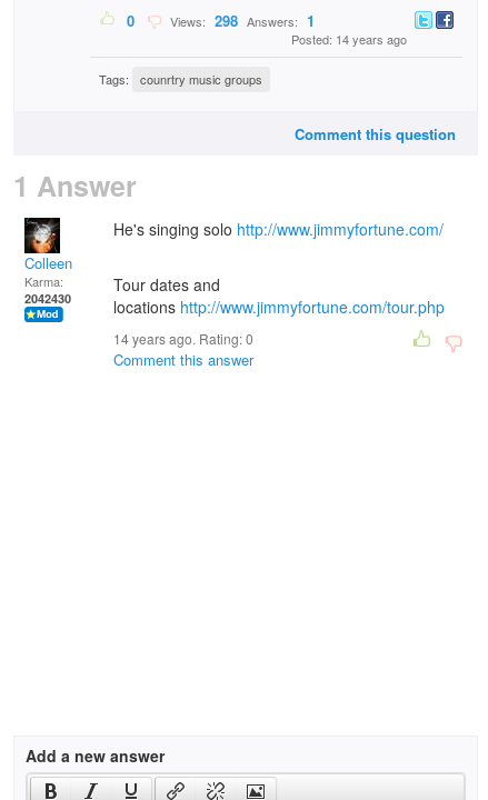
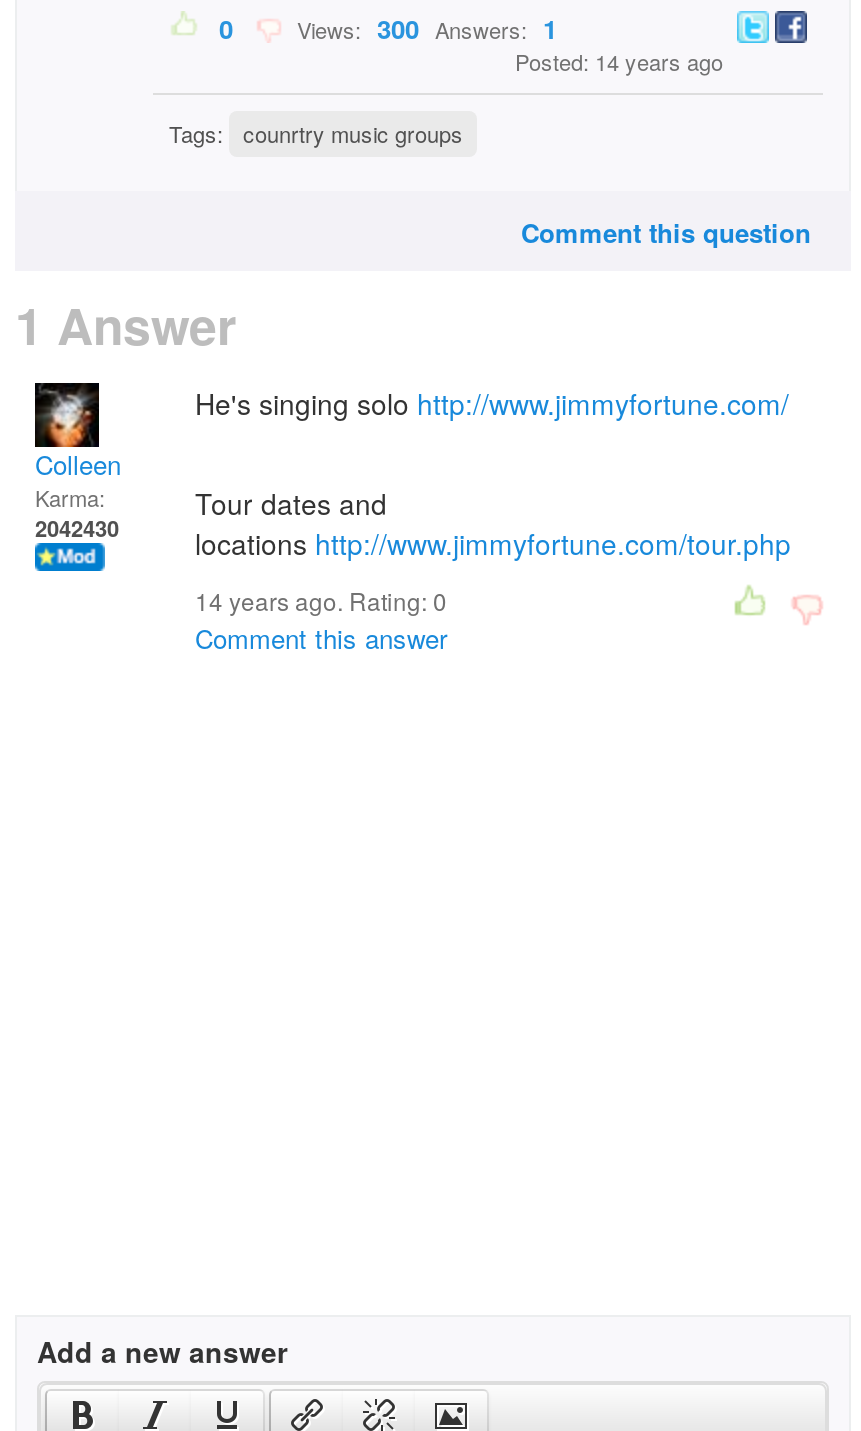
- Views: 298 Answers: 1
+ Views: 300 Answers: 1
